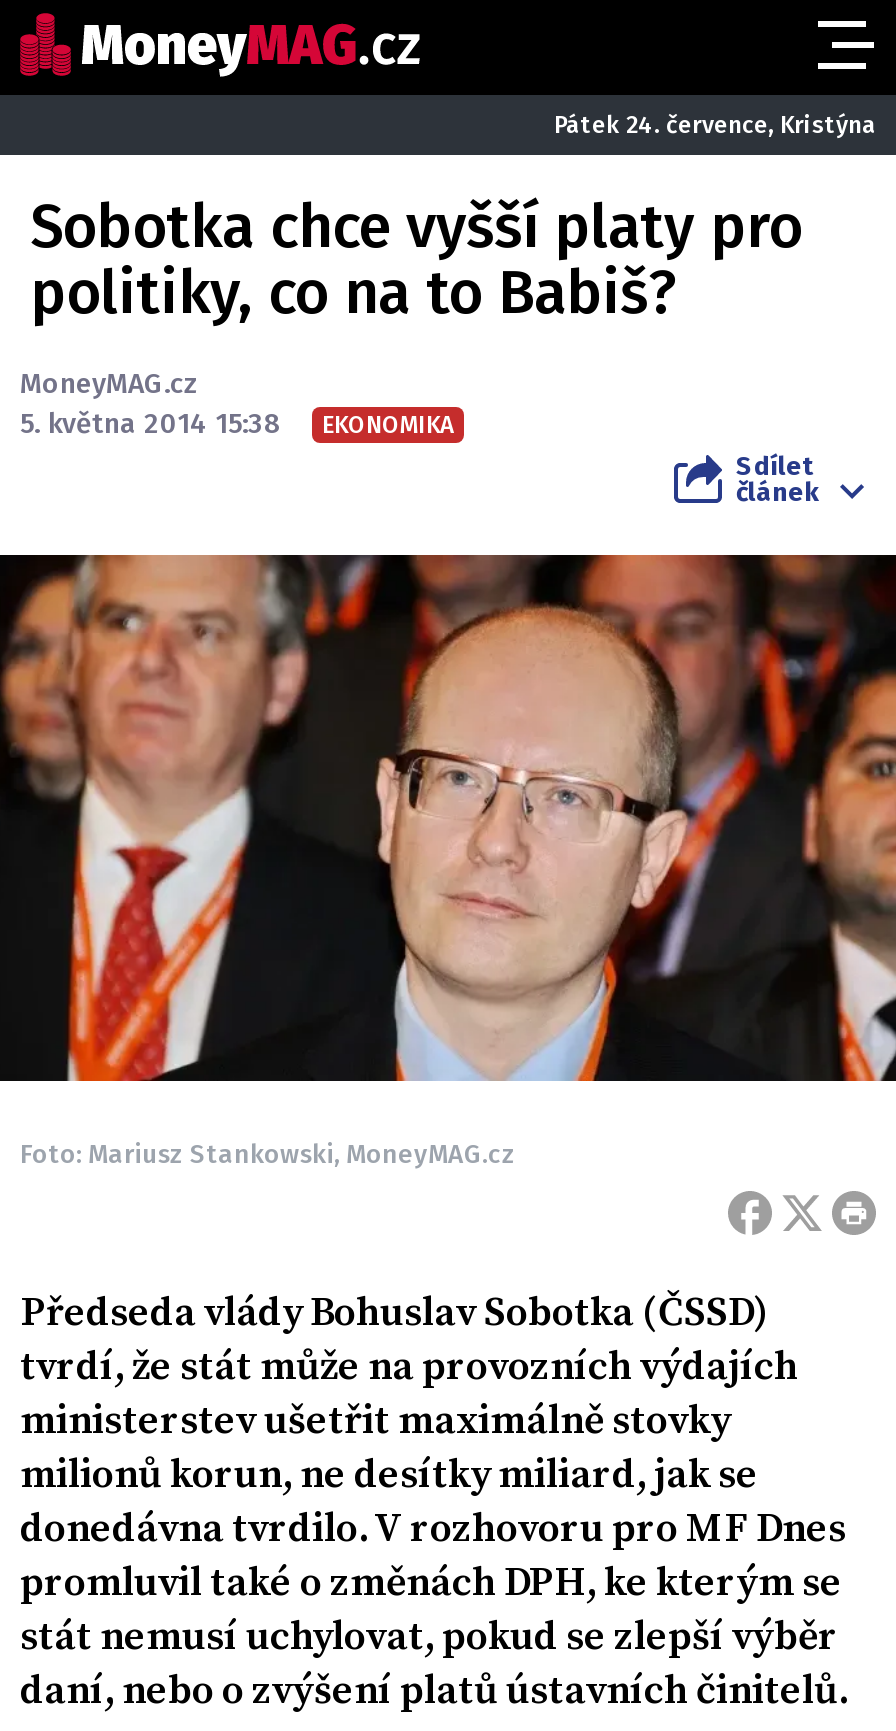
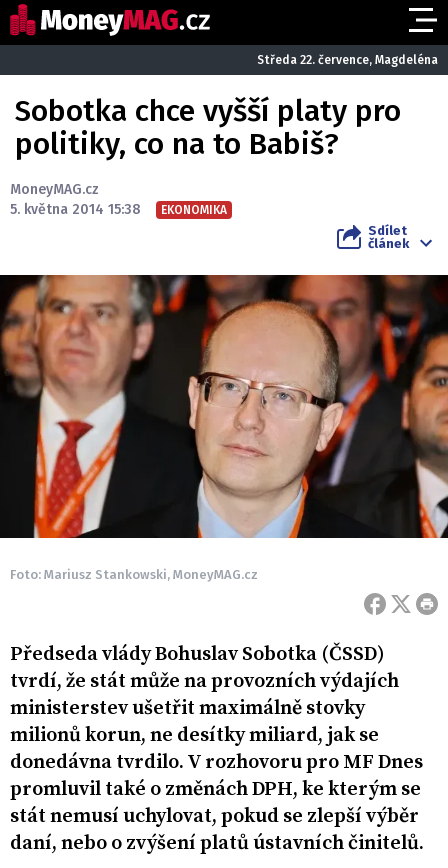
- Pátek 24. července, Kristýna
+ Středa 22. července, Magdeléna
